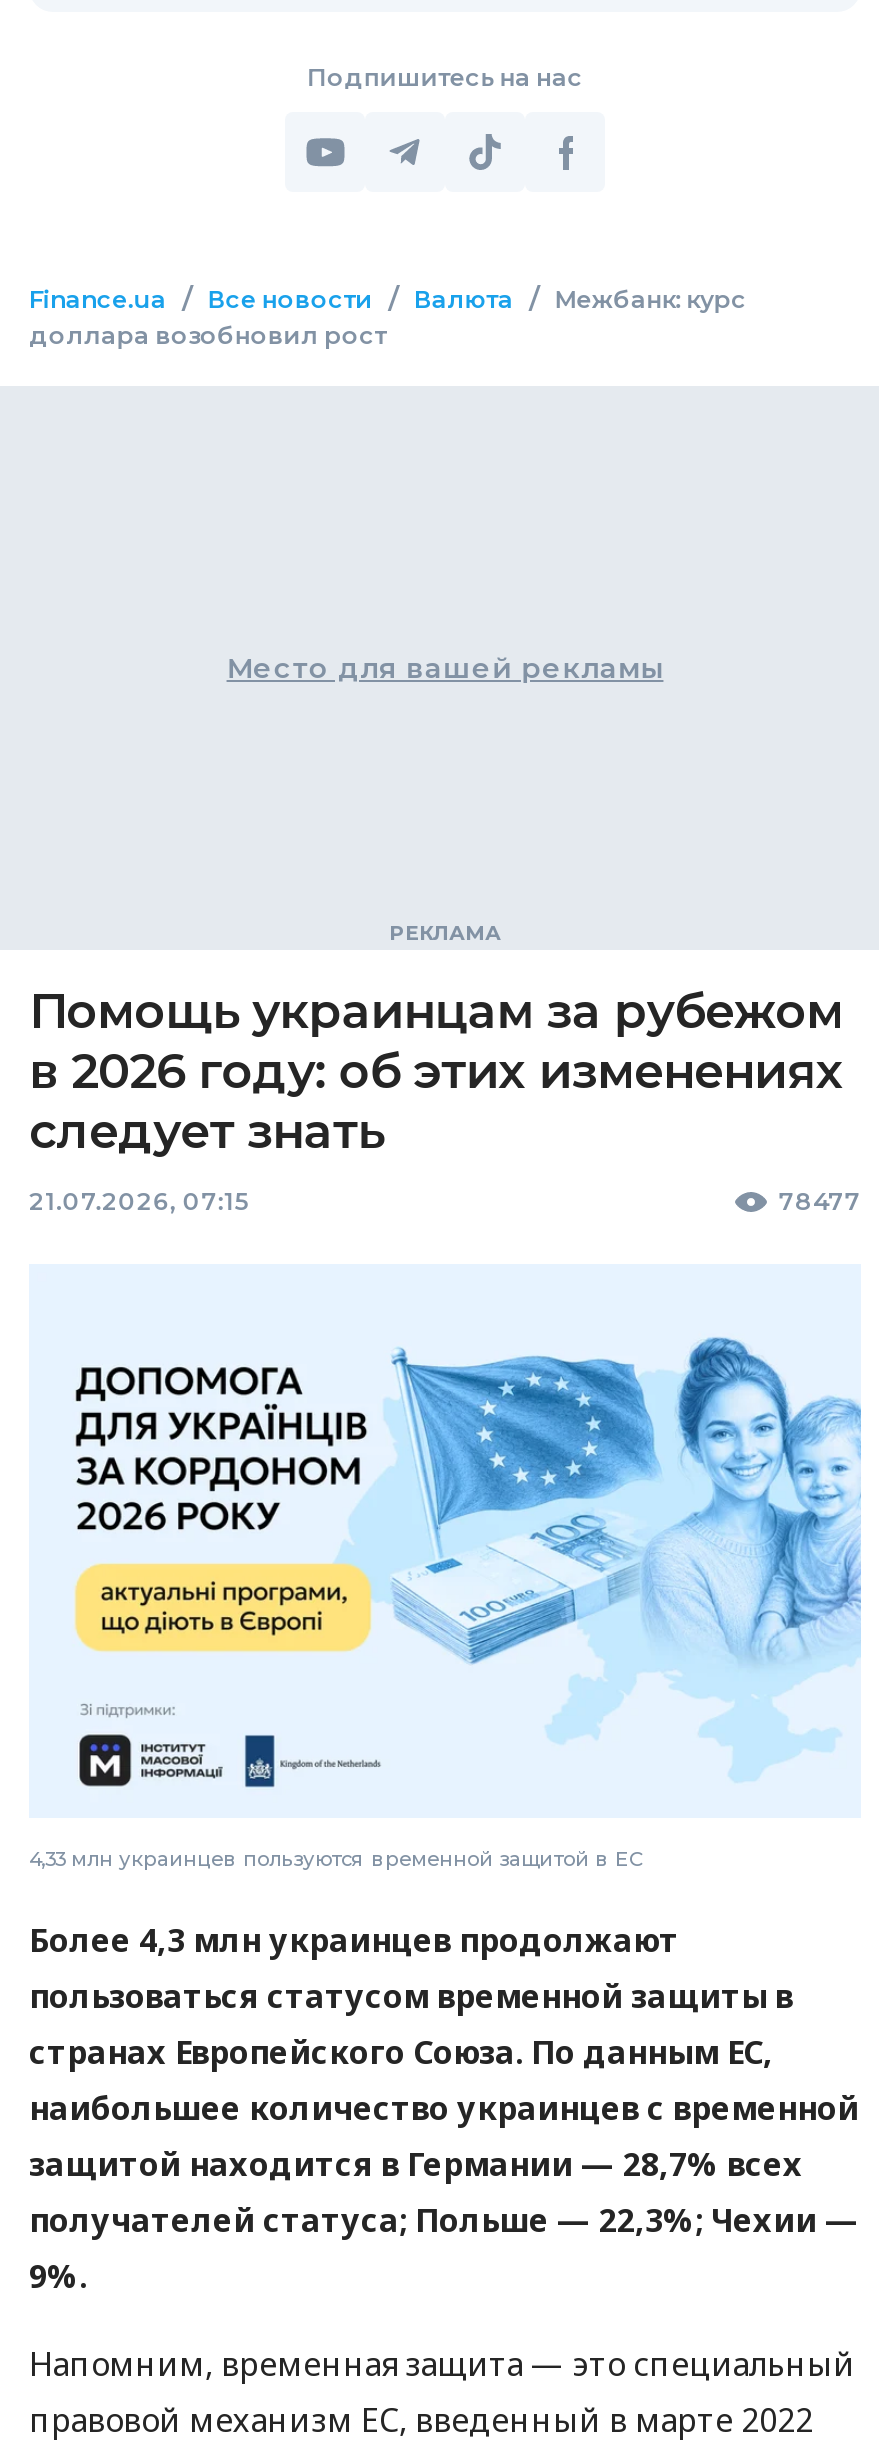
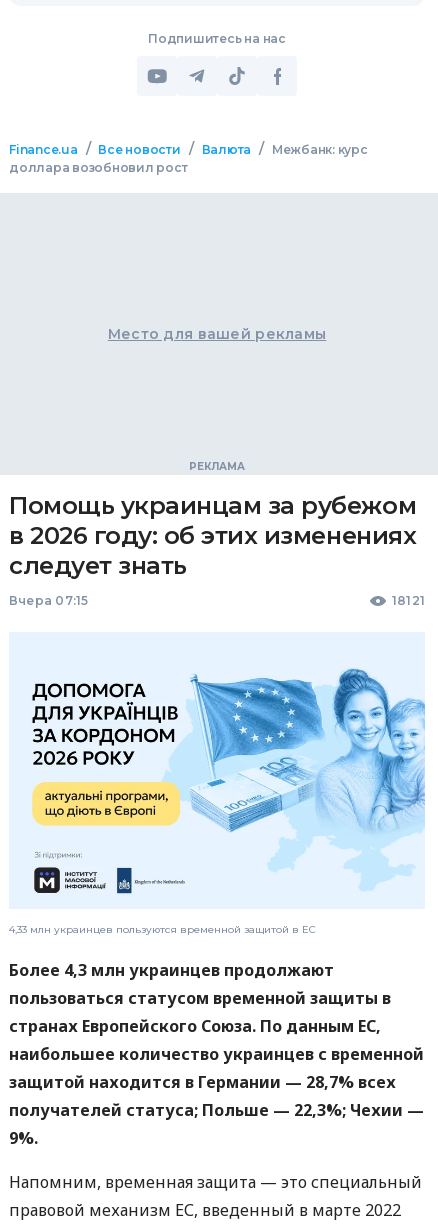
- 21.07.2026, 07:15
- 78477
+ Вчера 07:15
+ 18121
